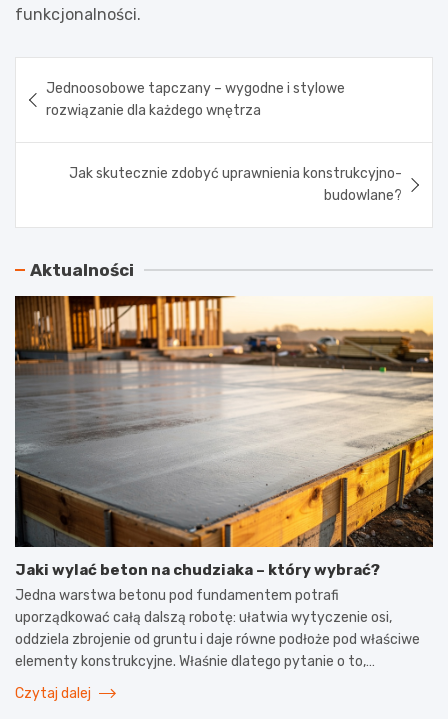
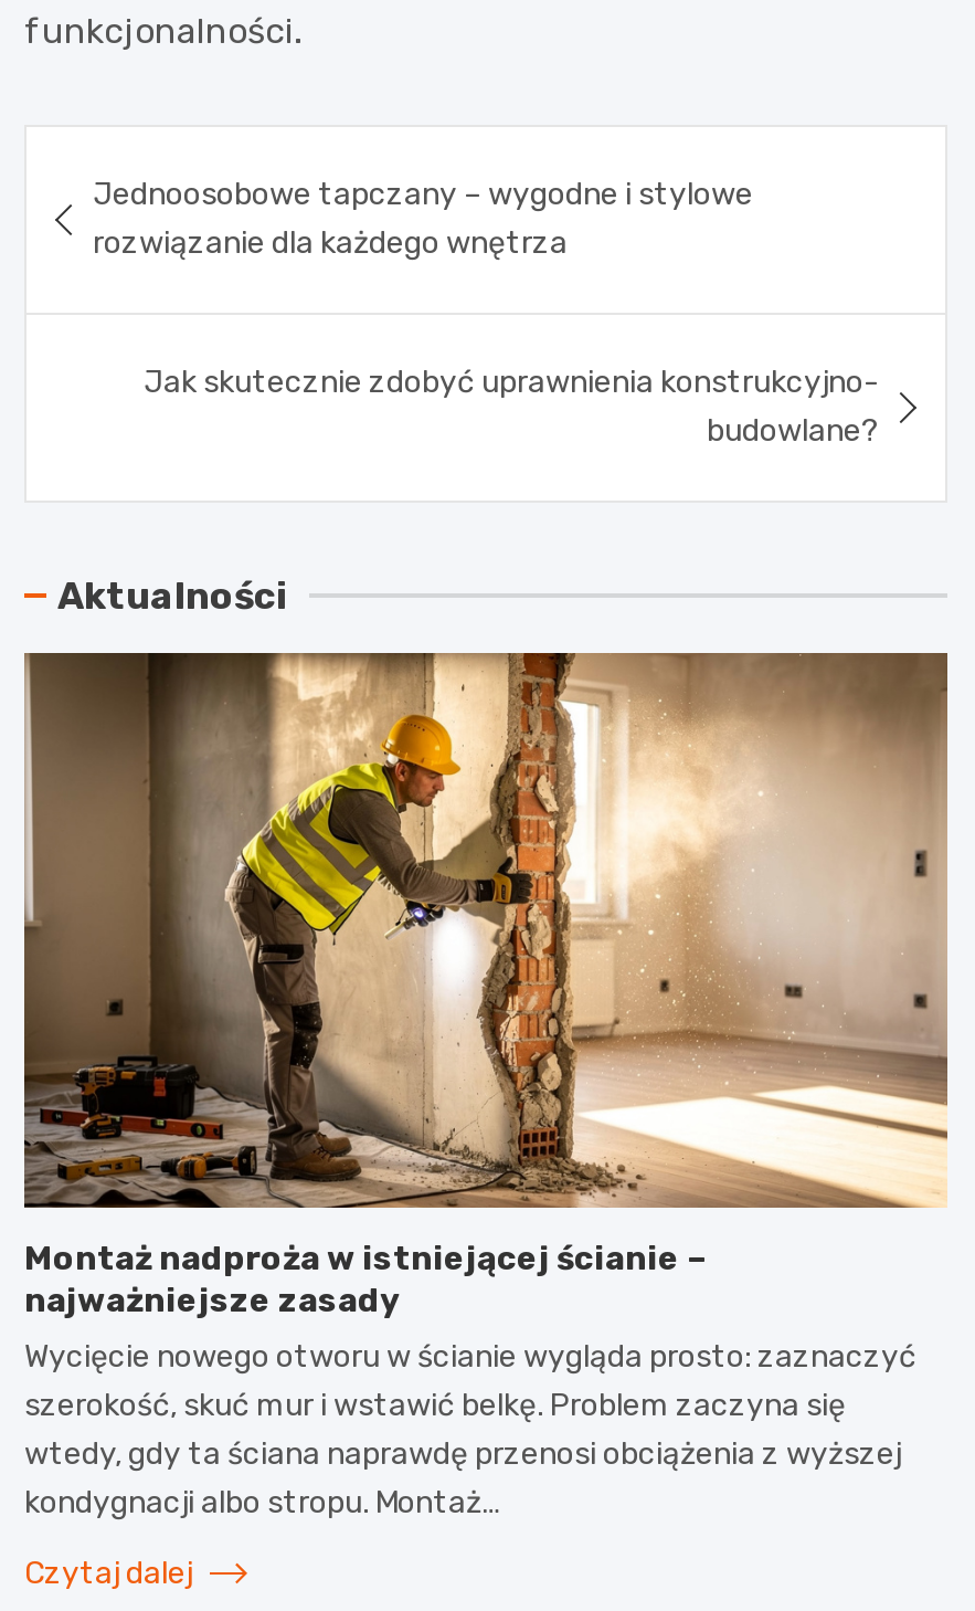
- [image]
- Jaki wylać beton na chudziaka – który wybrać?
- Jedna warstwa betonu pod fundamentem potrafi
- uporządkować całą dalszą robotę: ułatwia wytyczenie osi,
- oddziela zbrojenie od gruntu i daje równe podłoże pod właściwe
- elementy konstrukcyjne. Właśnie dlatego pytanie o to,…
+ [image]
+ Montaż nadproża w istniejącej ścianie –
+ najważniejsze zasady
+ Wycięcie nowego otworu w ścianie wygląda prosto: zaznaczyć
+ szerokość, skuć mur i wstawić belkę. Problem zaczyna się
+ wtedy, gdy ta ściana naprawdę przenosi obciążenia z wyższej
+ kondygnacji albo stropu. Montaż…
